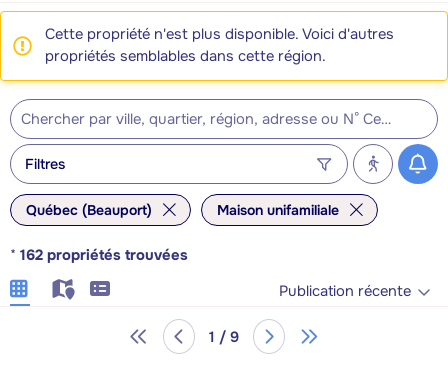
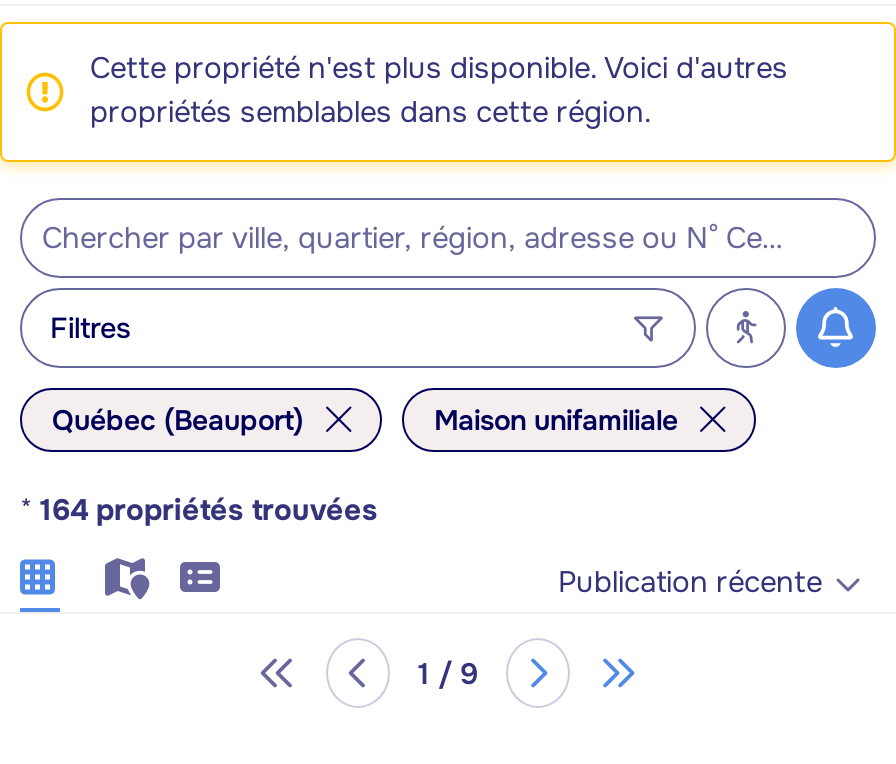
- * 162 propriétés trouvées
+ * 164 propriétés trouvées
